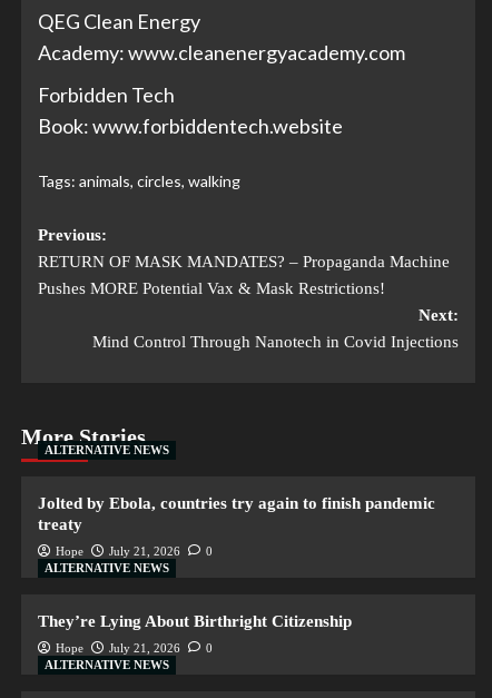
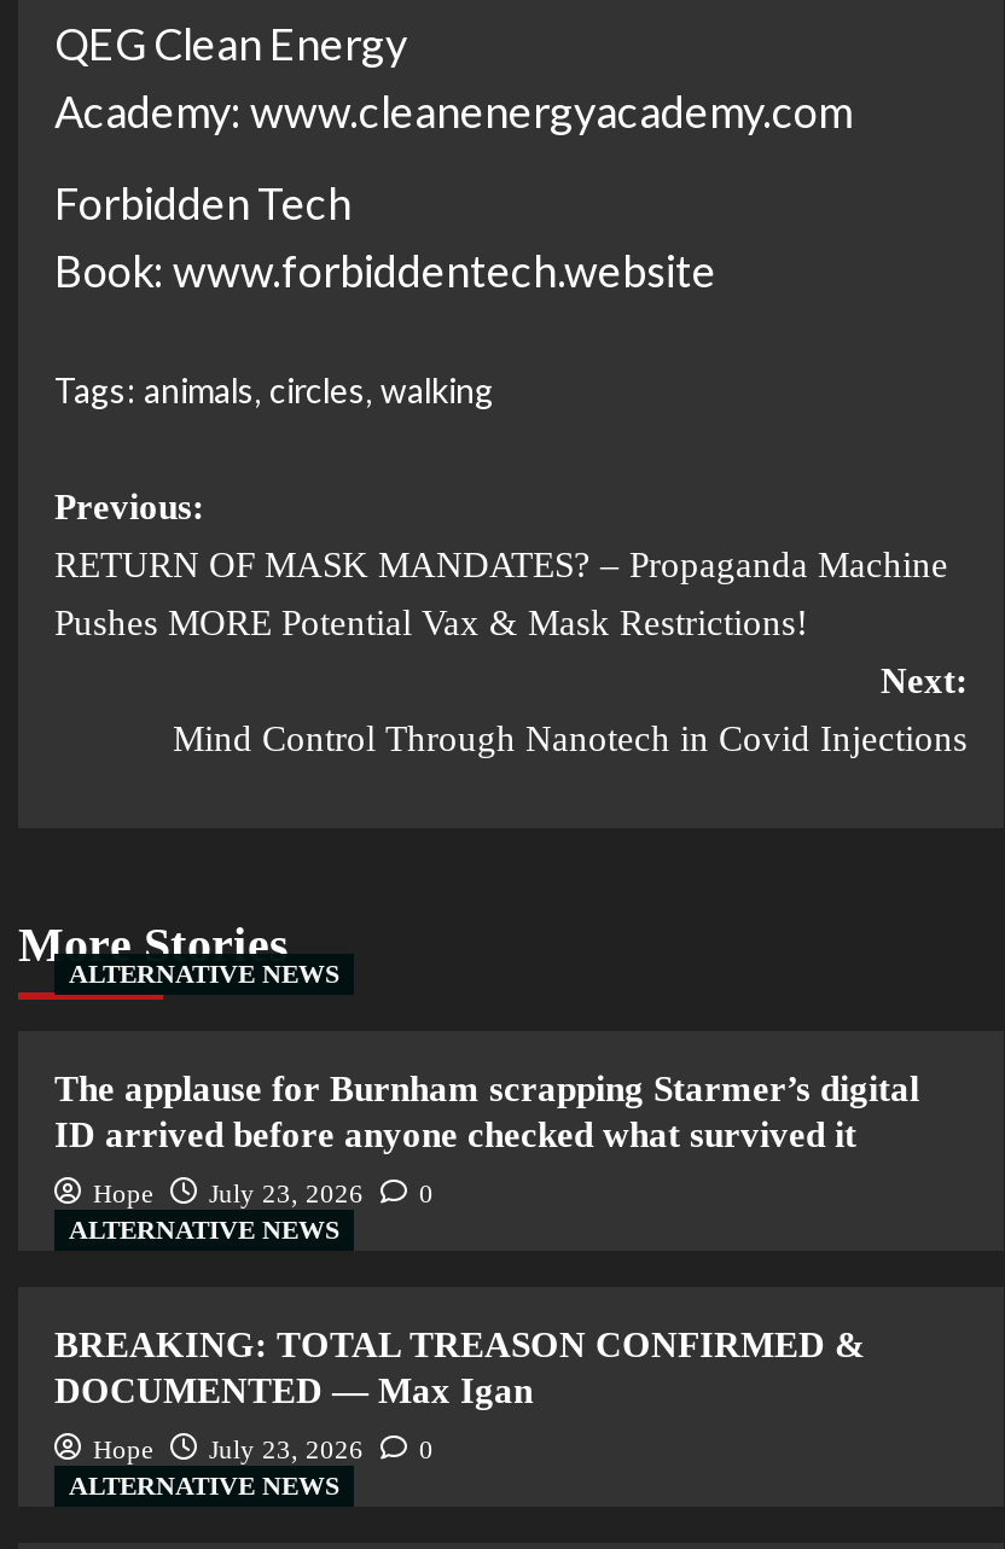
- Jolted by Ebola, countries try again to finish pandemic
- treaty
+ The applause for Burnham scrapping Starmer’s digital
+ ID arrived before anyone checked what survived it

- Hope July 21, 2026 0
+ Hope July 23, 2026 0

- They’re Lying About Birthright Citizenship
+ BREAKING: TOTAL TREASON CONFIRMED &
+ DOCUMENTED — Max Igan

- Hope July 21, 2026 0
+ Hope July 23, 2026 0
